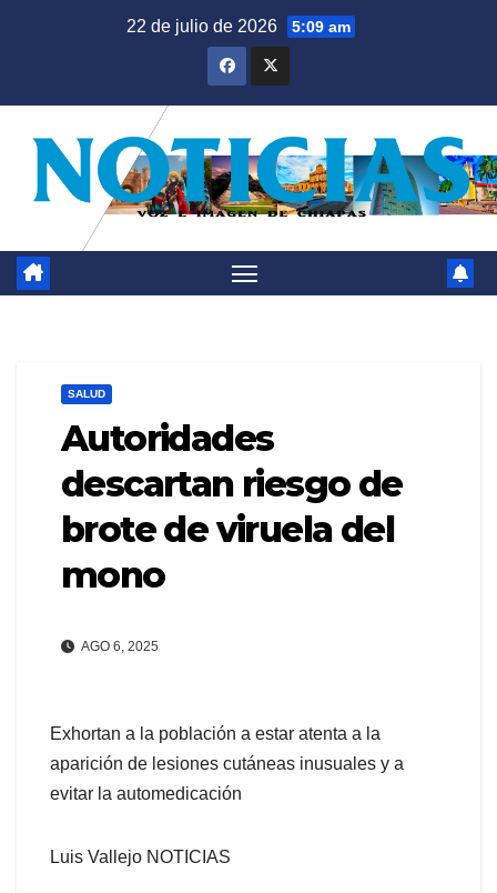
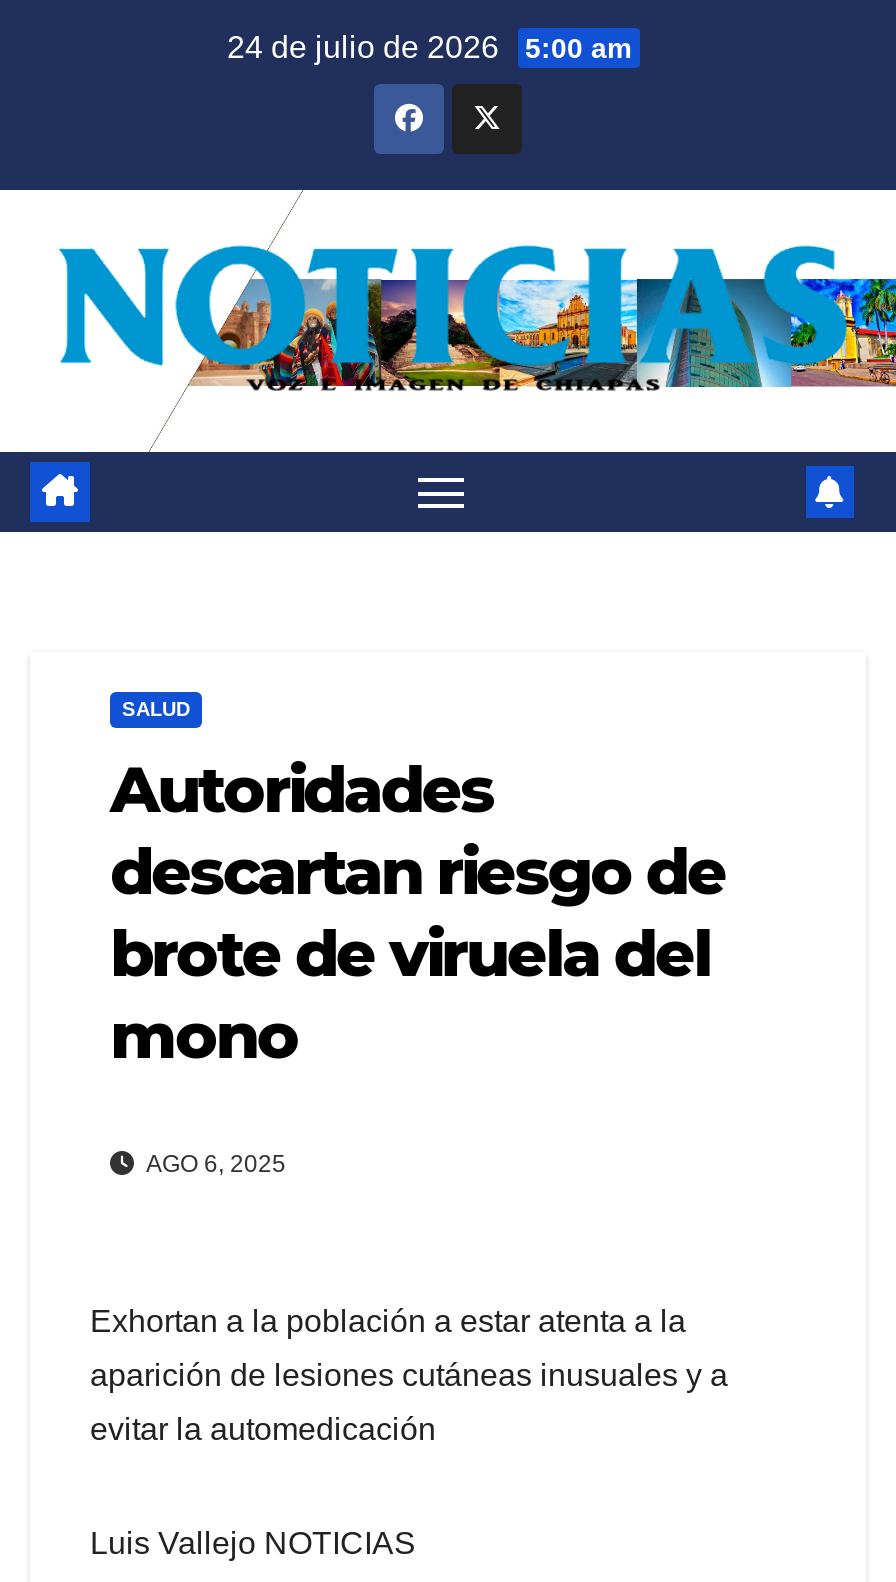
- 22 de julio de 2026 5:09 am
+ 24 de julio de 2026 5:00 am
